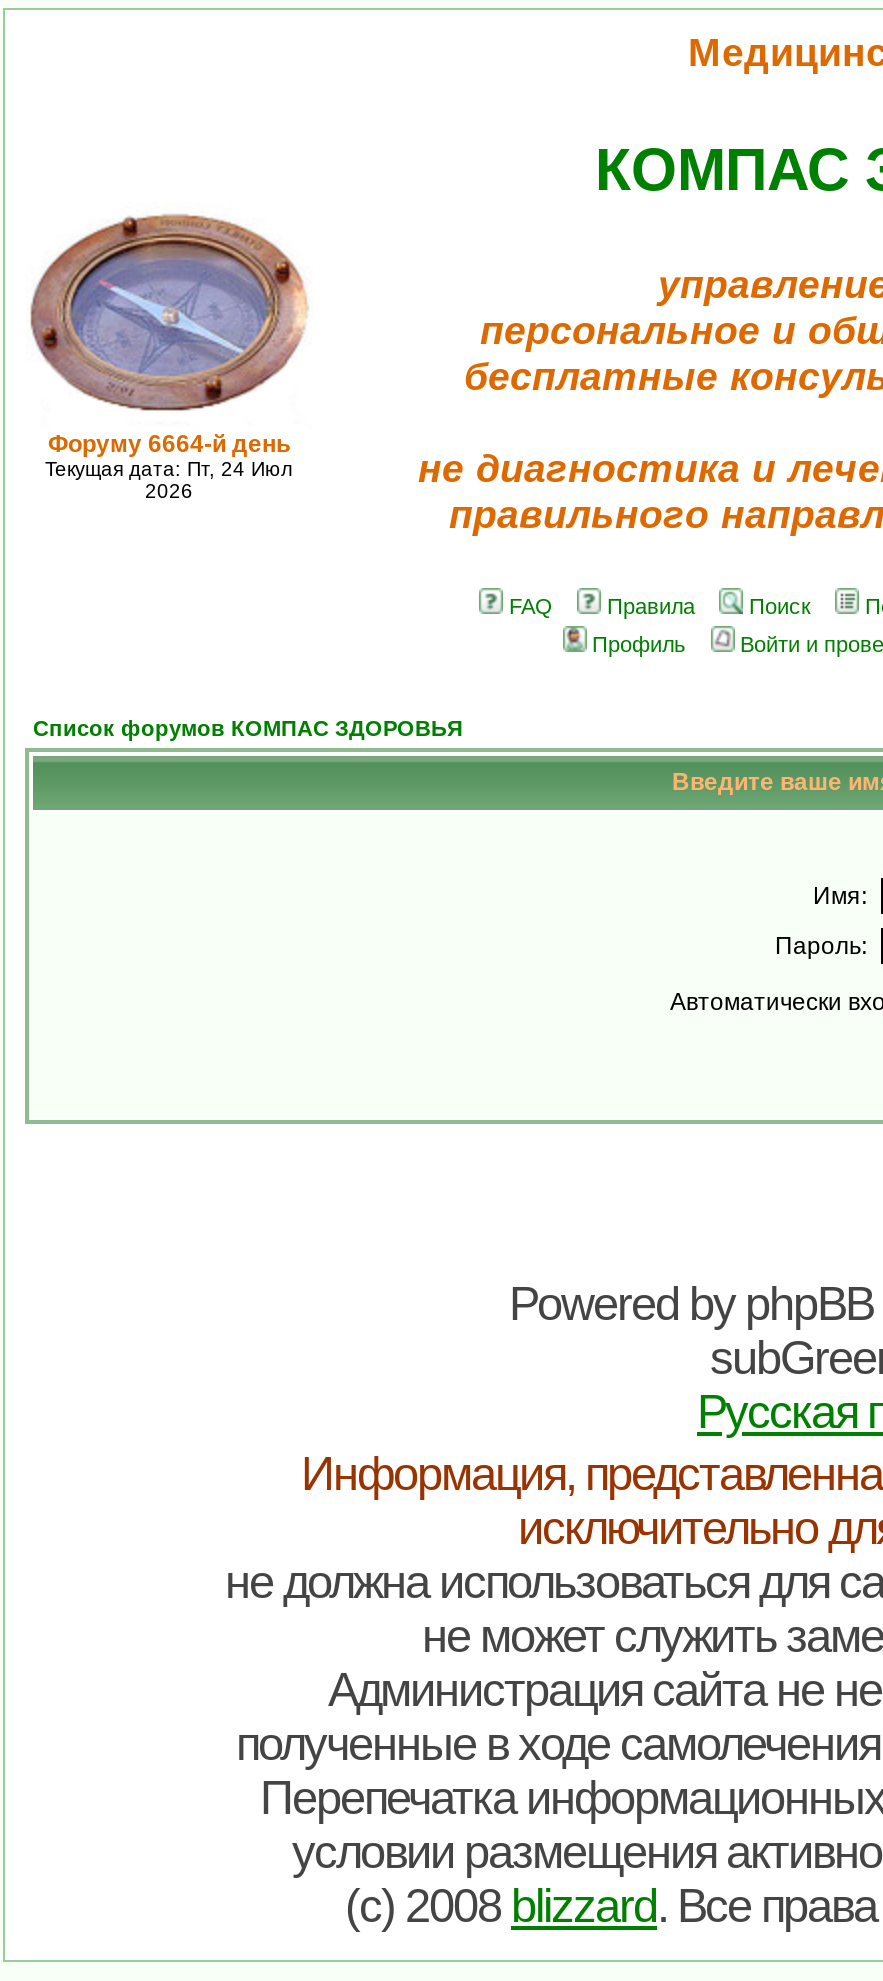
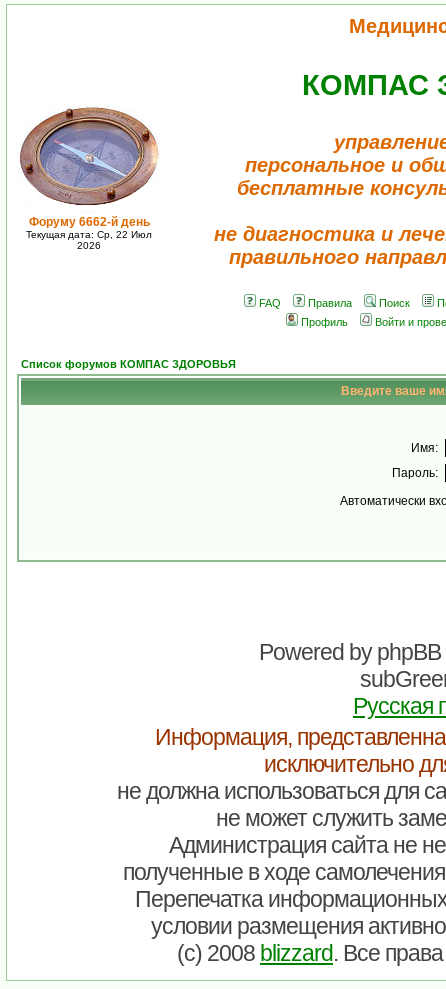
- Форуму 6664-й день
+ Форуму 6662-й день

- Текущая дата: Пт, 24 Июл
+ Текущая дата: Ср, 22 Июл
